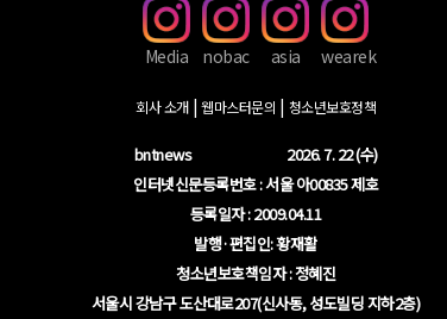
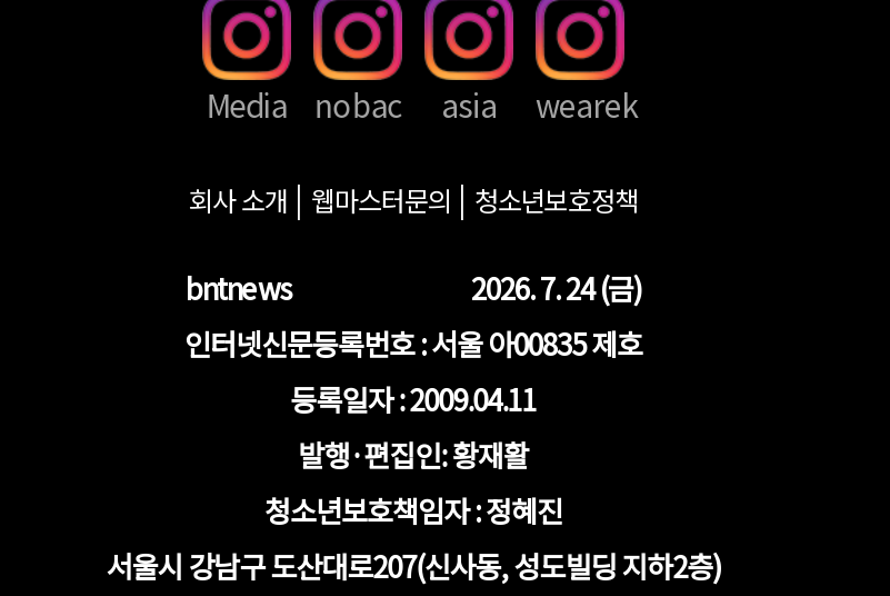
- 2026. 7. 22 (수)
+ 2026. 7. 24 (금)
